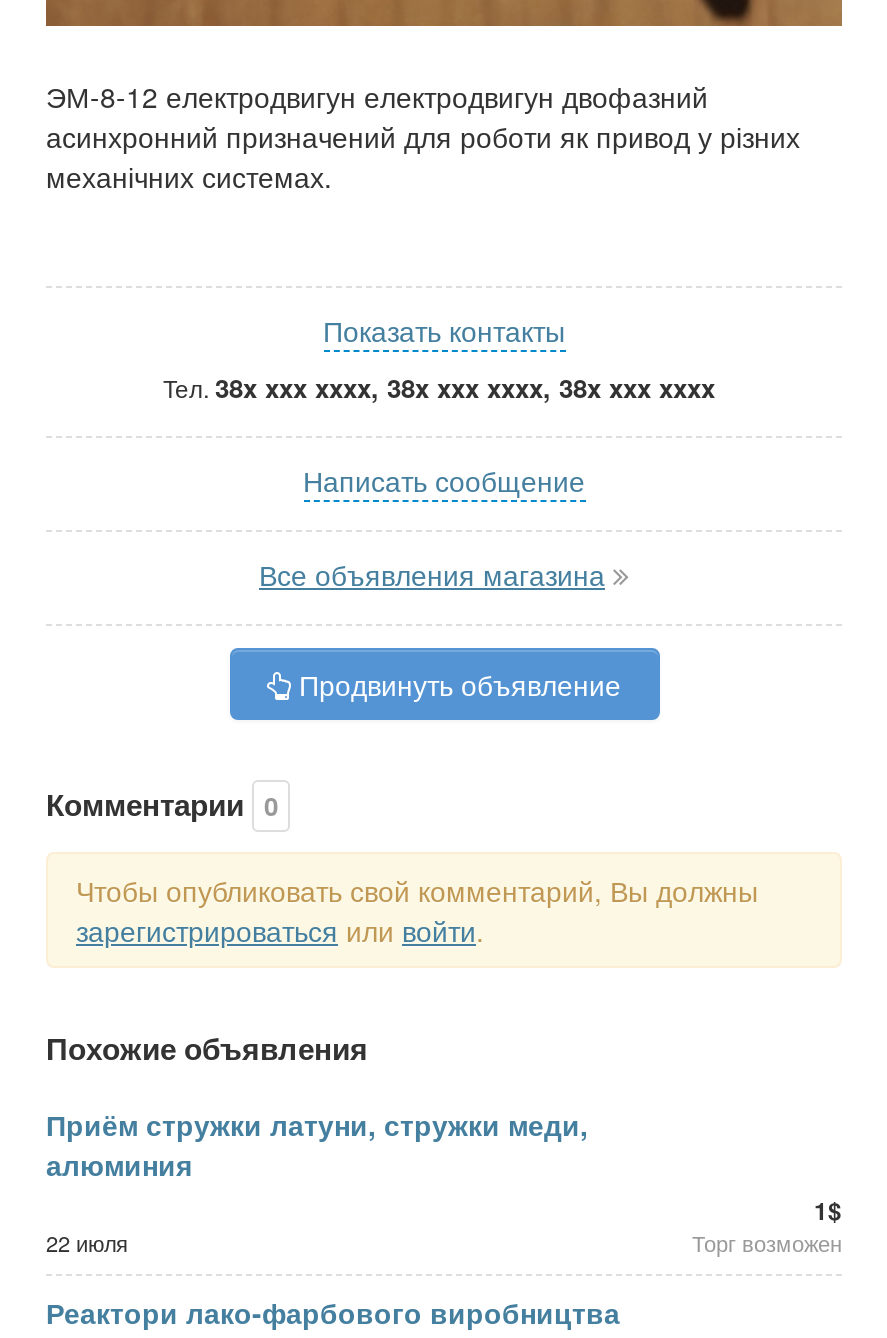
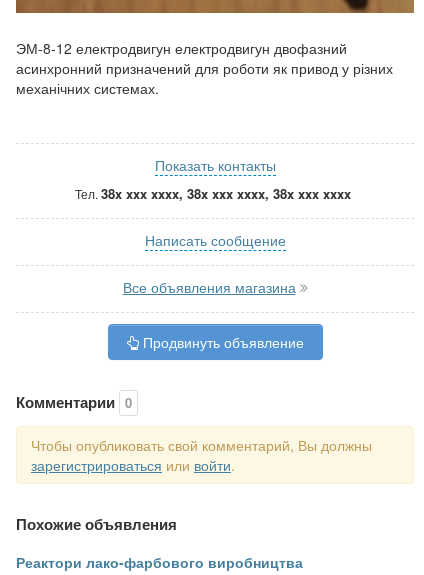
- Приём стружки латуни, стружки меди,
- алюминия
- 22 июля

- 1$
- Торг возможен
